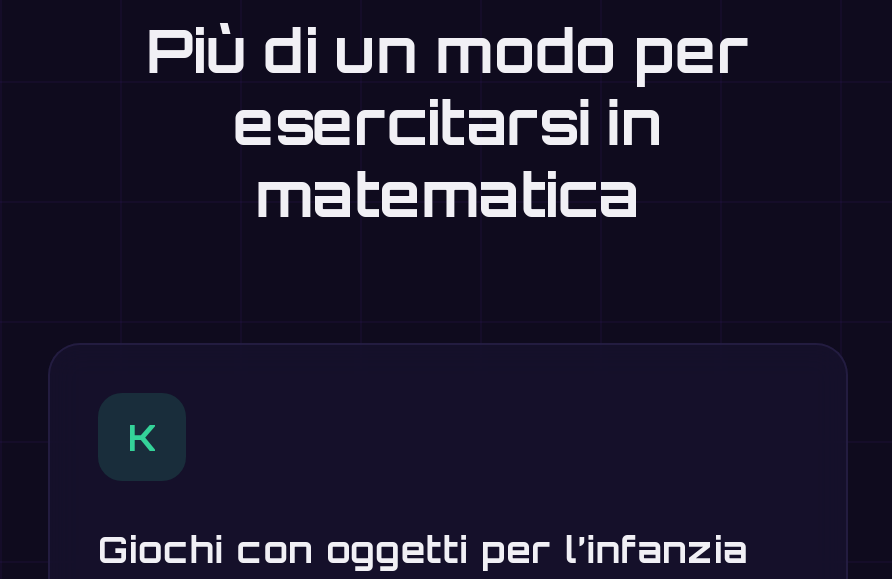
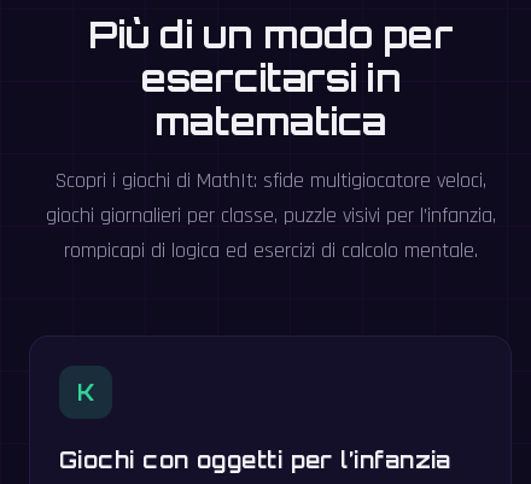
+ Scopri i giochi di MathIt: sfide multigiocatore veloci,
+ giochi giornalieri per classe, puzzle visivi per l’infanzia,
+ rompicapi di logica ed esercizi di calcolo mentale.
